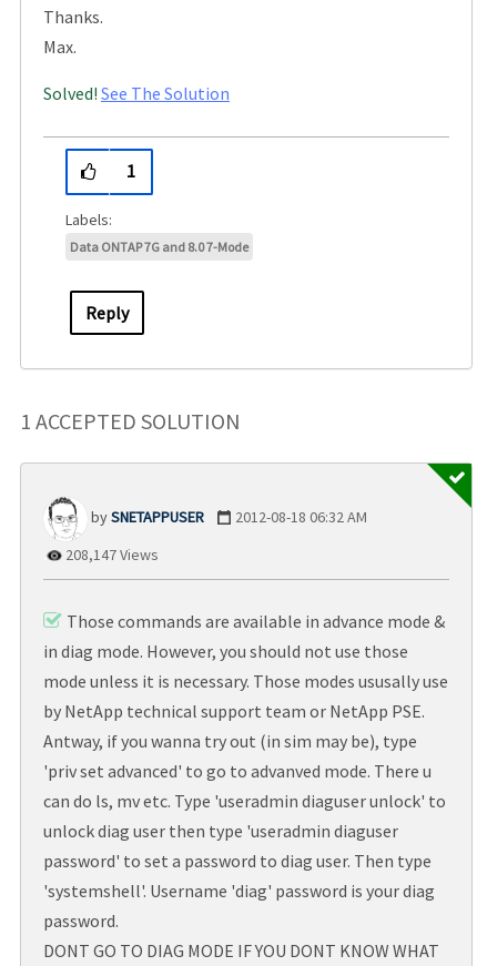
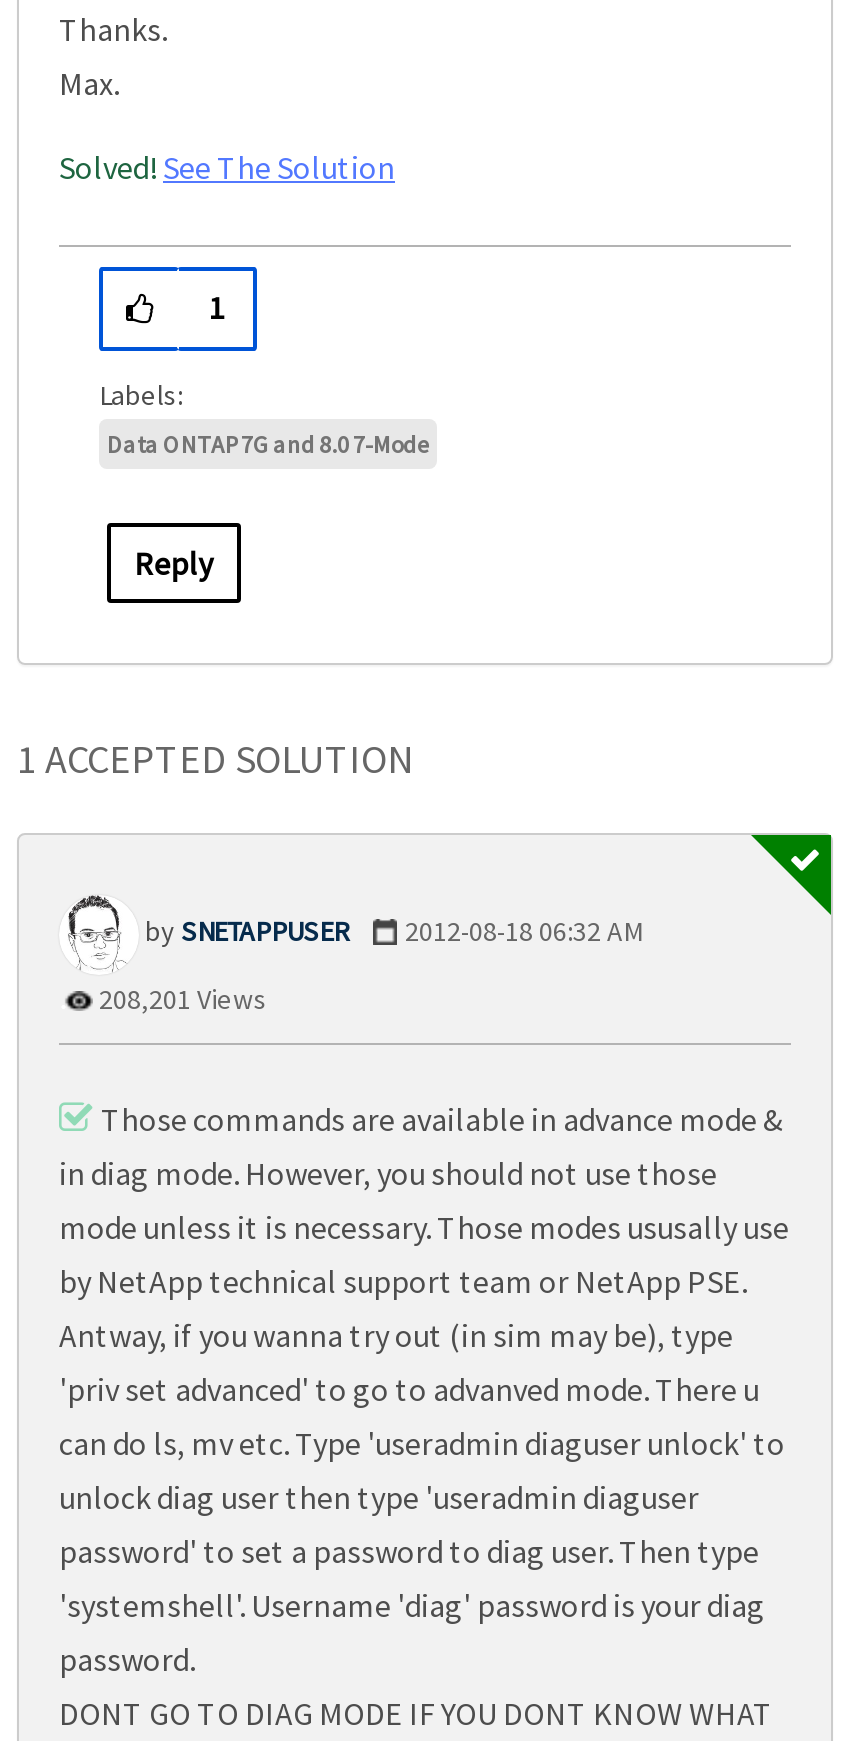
- 208,147 Views
+ 208,201 Views
